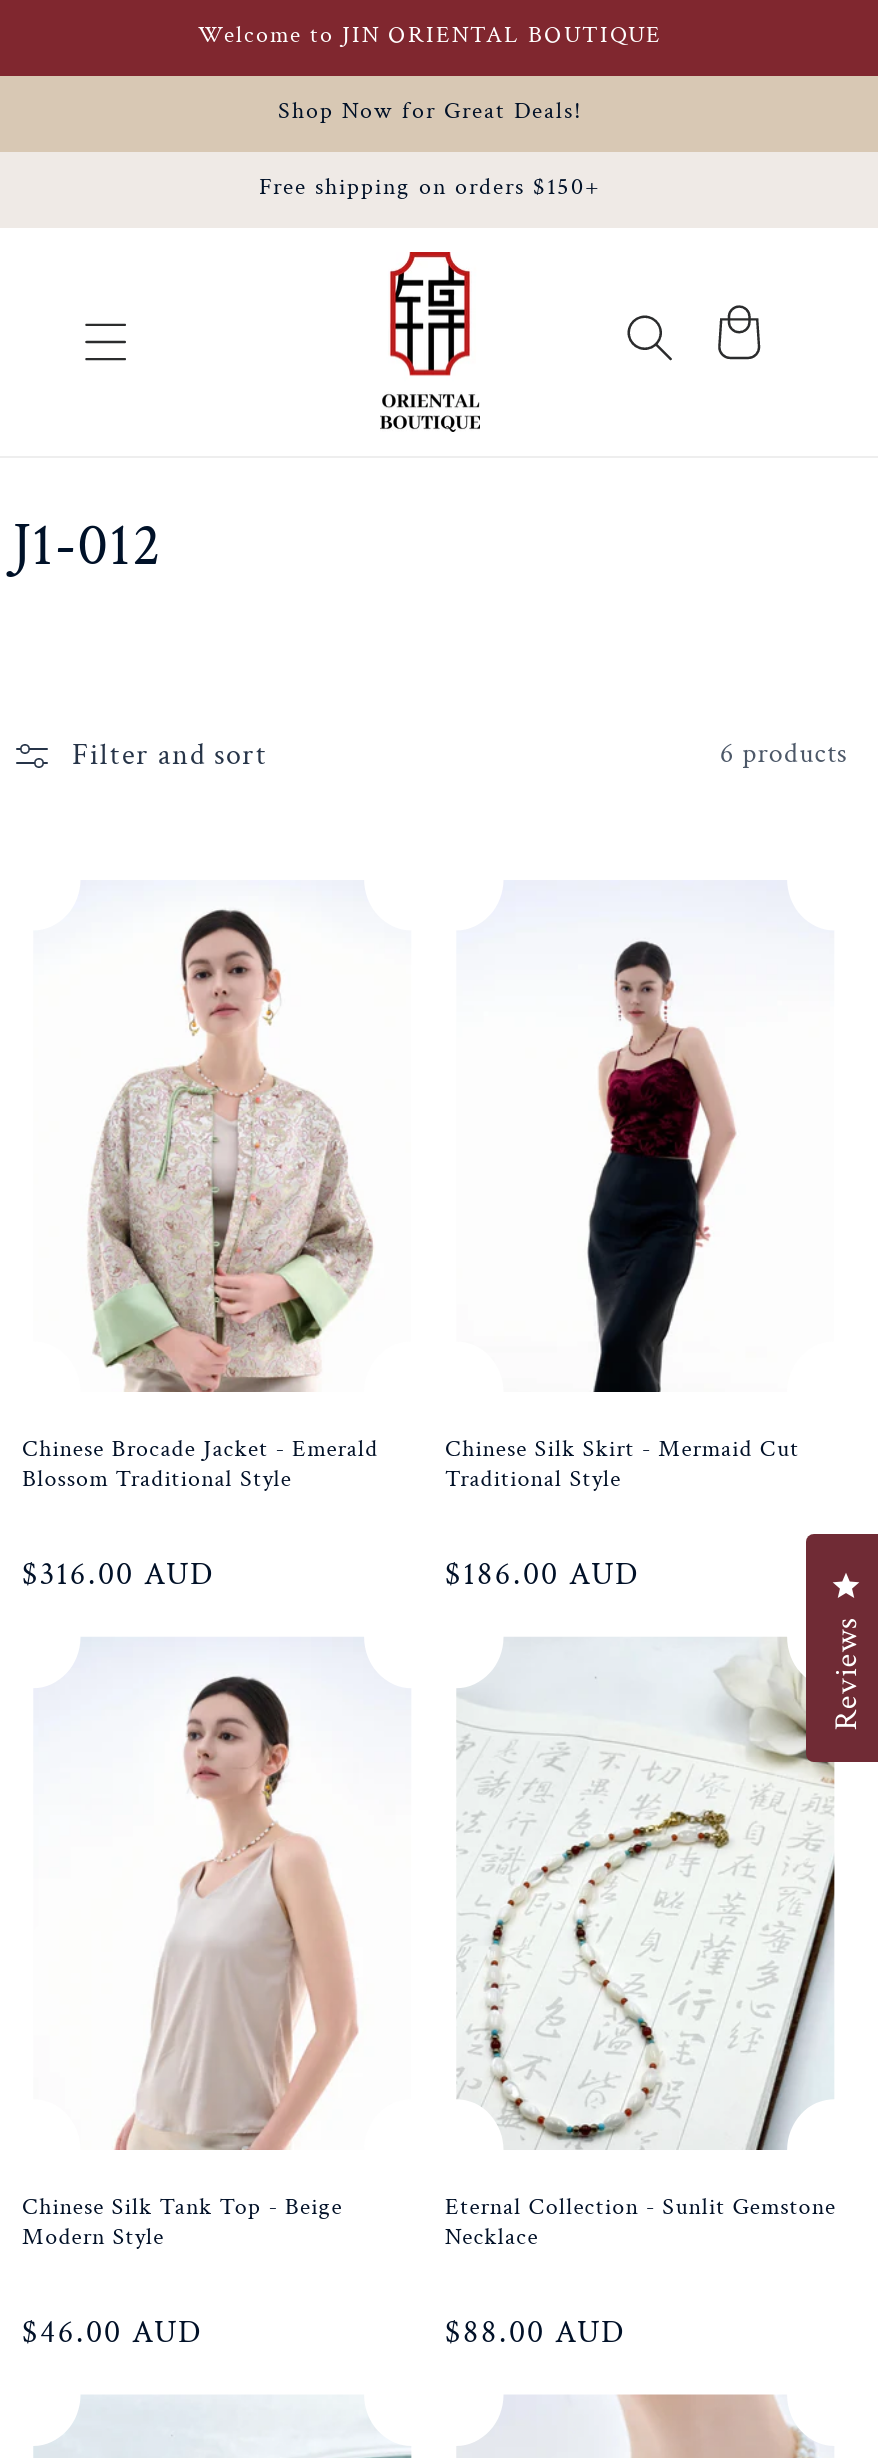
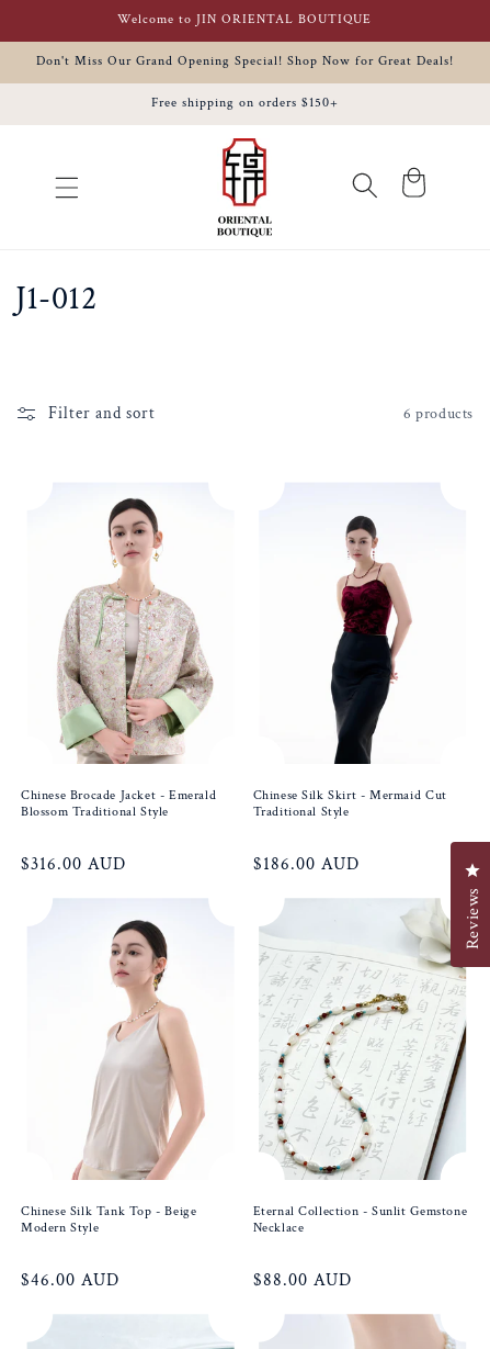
- Shop Now for Great Deals!
+ Don't Miss Our Grand Opening Special! Shop Now for Great Deals!
